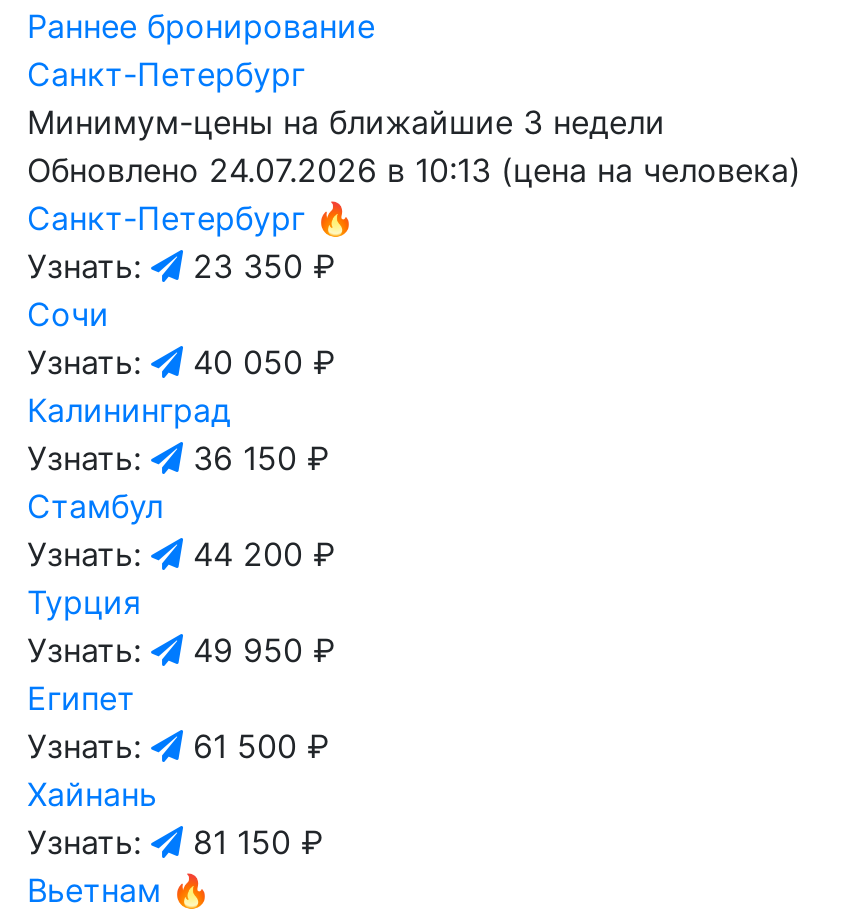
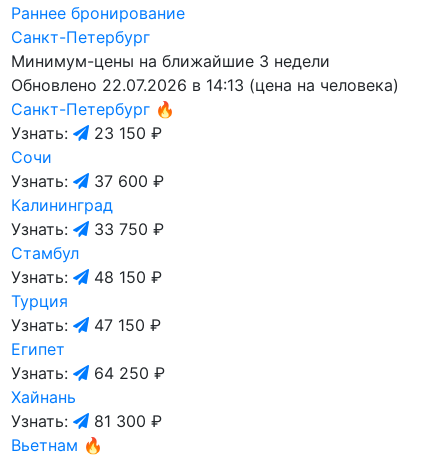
- Обновлено 24.07.2026 в 10:13 (цена на человека)
+ Обновлено 22.07.2026 в 14:13 (цена на человека)

- Узнать: 23 350 ₽
+ Узнать: 23 150 ₽

- Узнать: 40 050 ₽
+ Узнать: 37 600 ₽

- Узнать: 36 150 ₽
+ Узнать: 33 750 ₽

- Узнать: 44 200 ₽
+ Узнать: 48 150 ₽

- Узнать: 49 950 ₽
+ Узнать: 47 150 ₽

- Узнать: 61 500 ₽
+ Узнать: 64 250 ₽

- Узнать: 81 150 ₽
+ Узнать: 81 300 ₽
